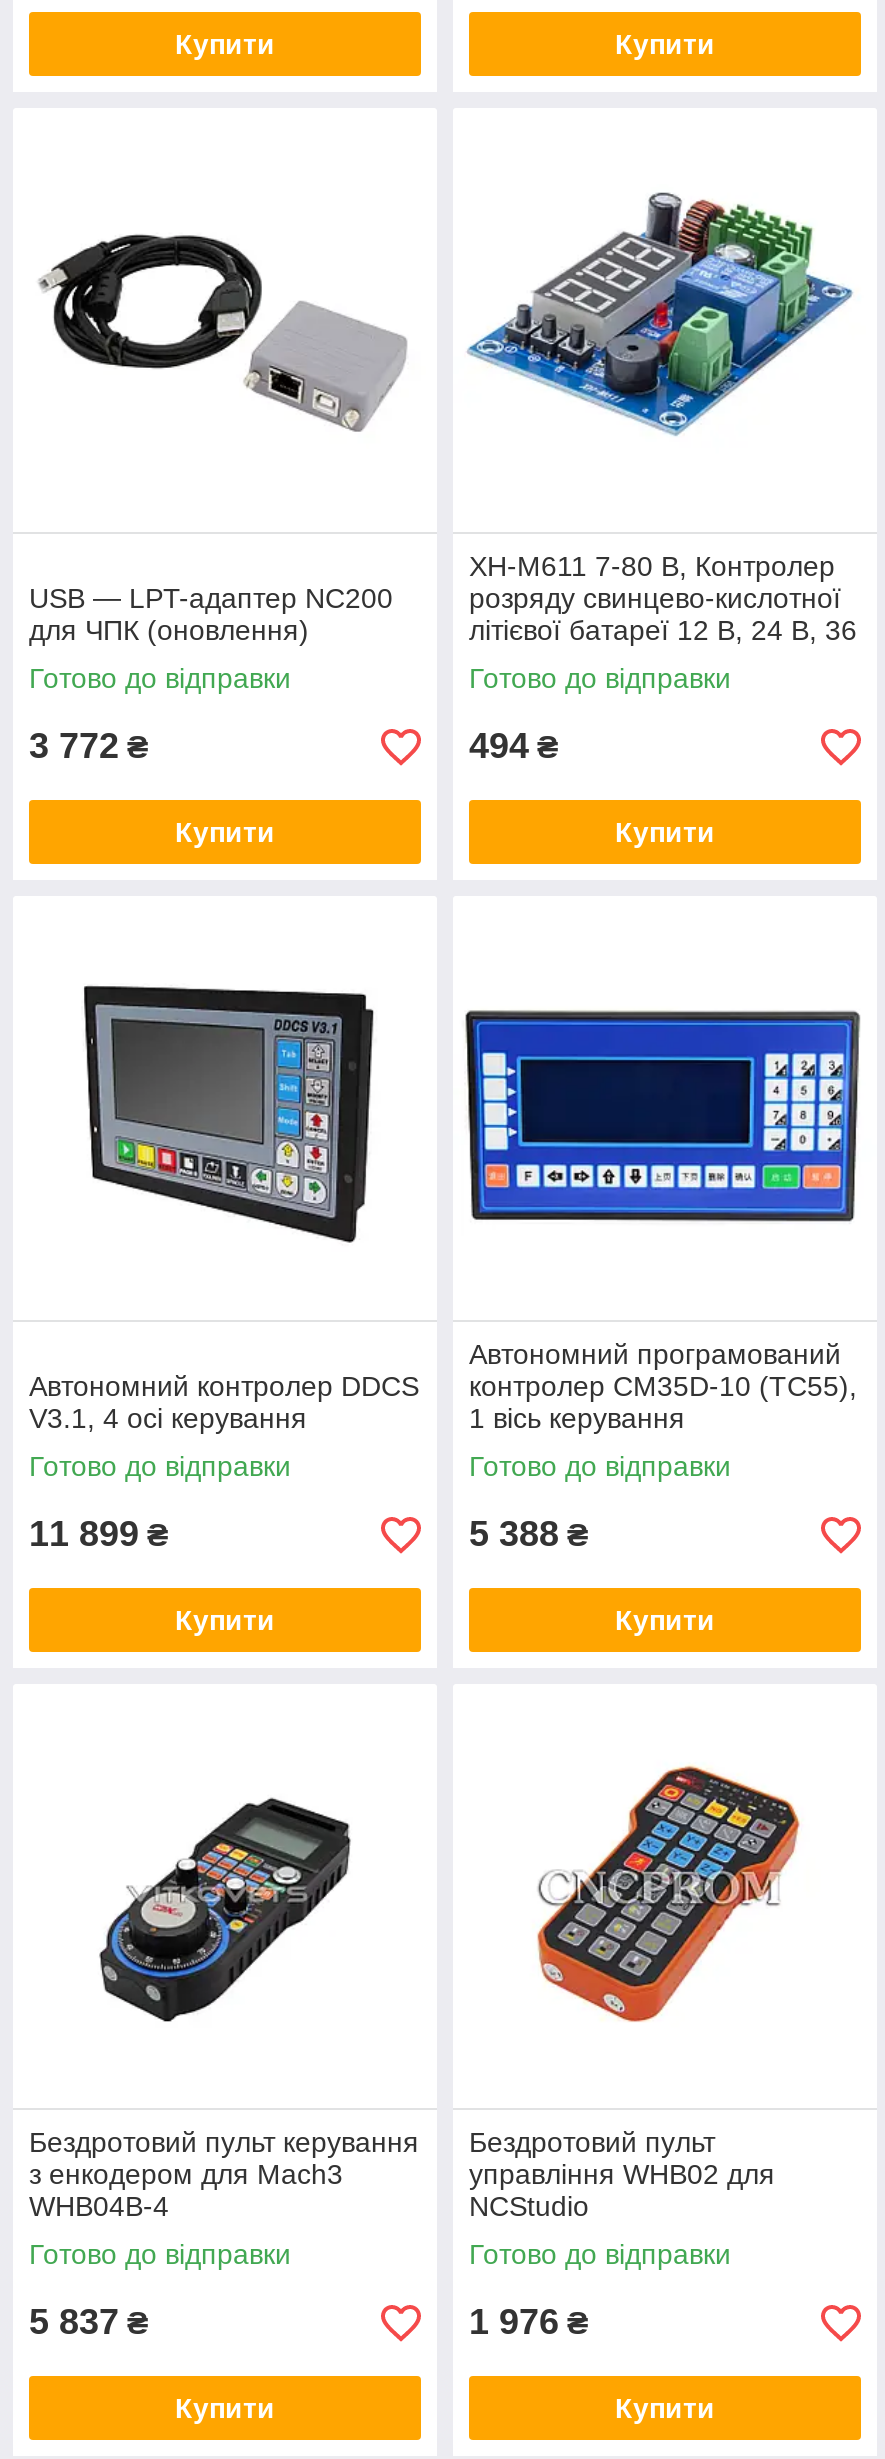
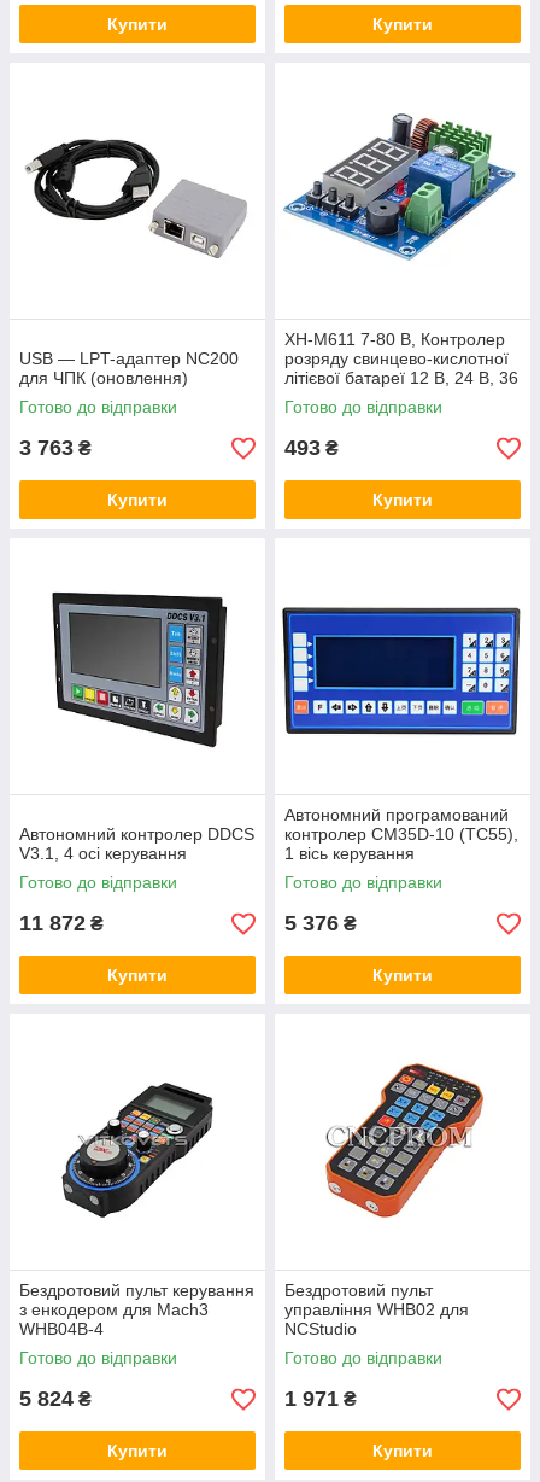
- 3 772 ₴
+ 3 763 ₴

- 494 ₴
+ 493 ₴

- 11 899 ₴
+ 11 872 ₴

- 5 388 ₴
+ 5 376 ₴

- 5 837 ₴
+ 5 824 ₴

- 1 976 ₴
+ 1 971 ₴
